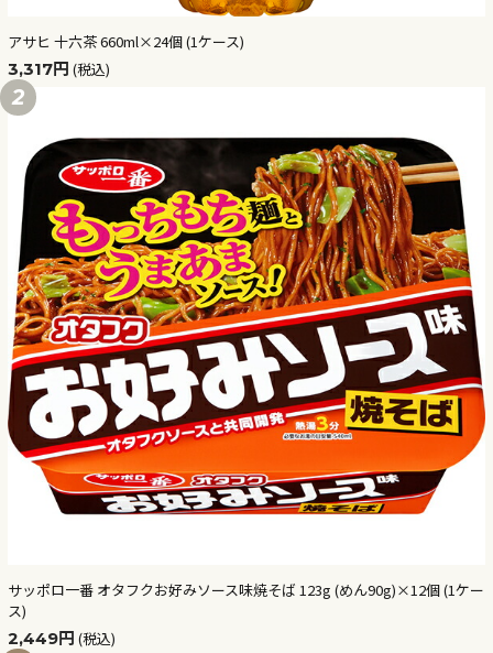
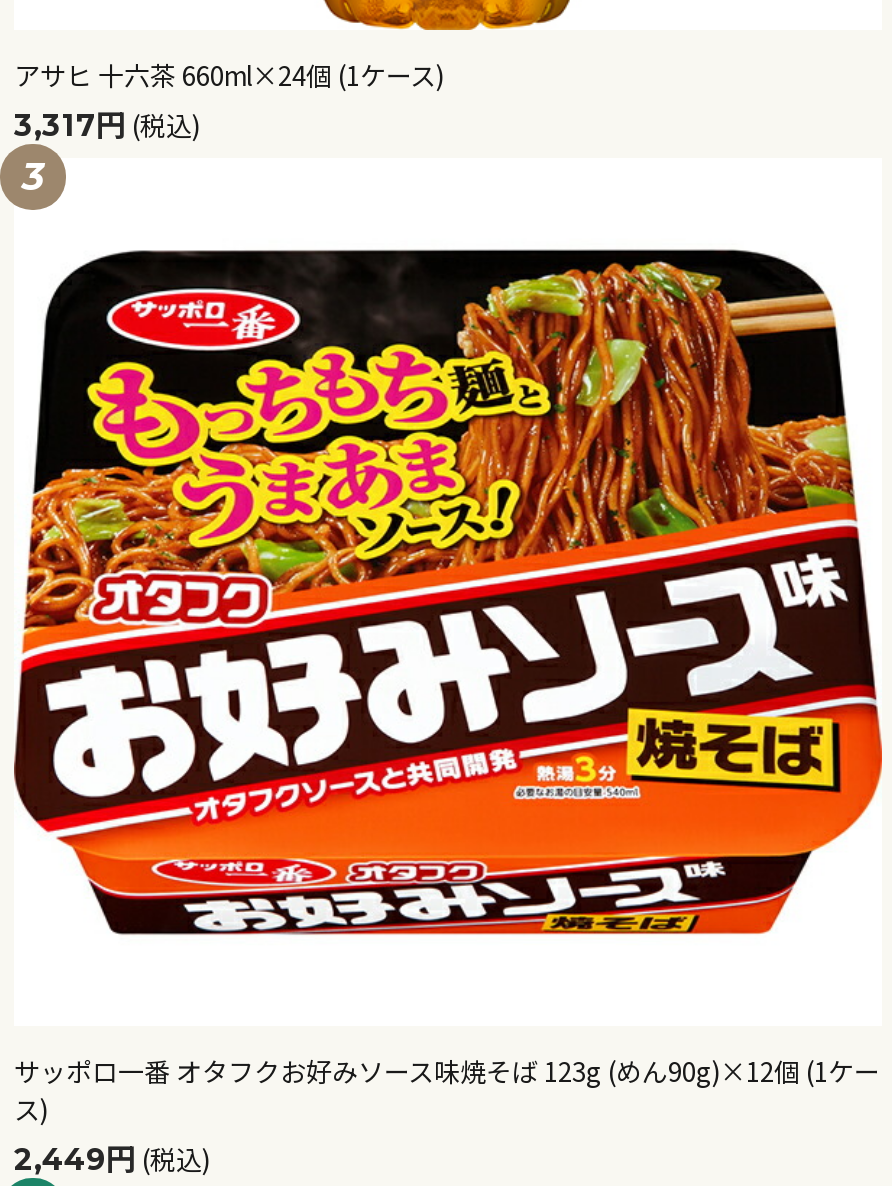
- 2
+ 3
